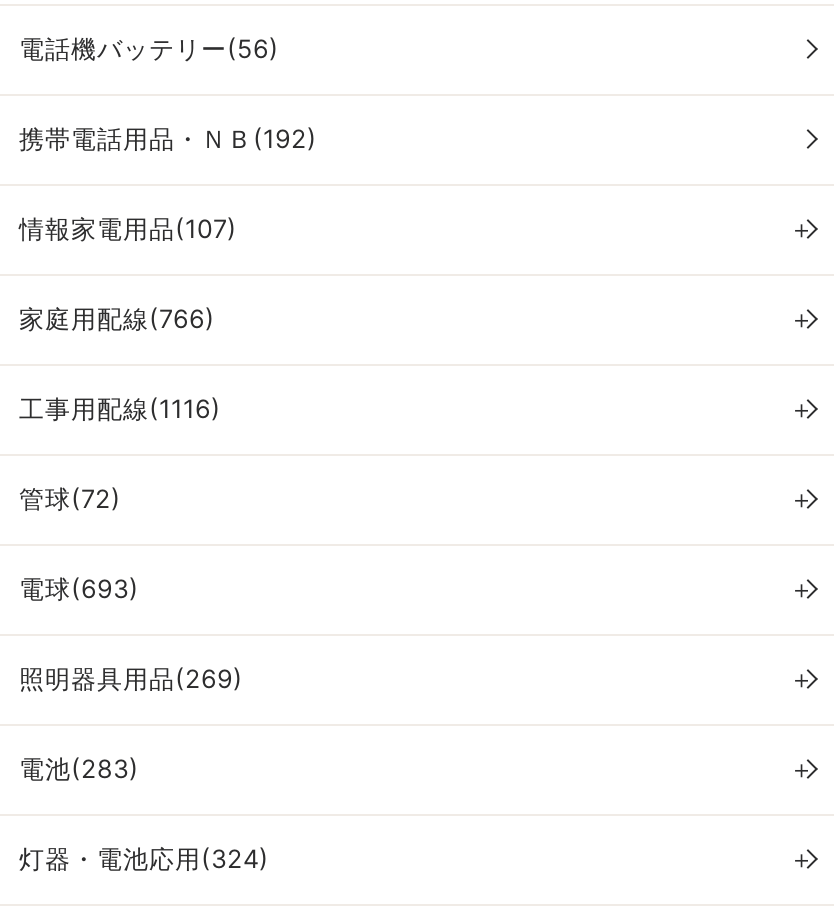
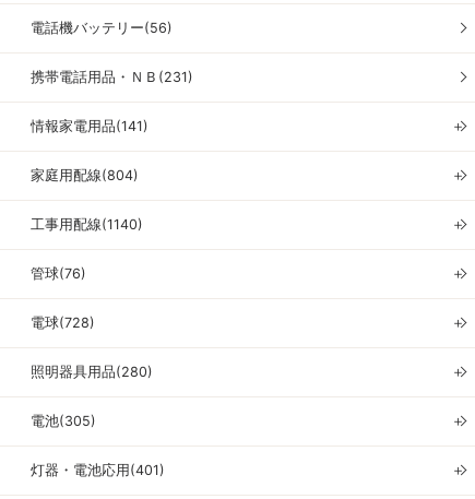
- 携帯電話用品・ＮＢ(192)
+ 携帯電話用品・ＮＢ(231)

- 情報家電用品(107)
+ 情報家電用品(141)

- 家庭用配線(766)
+ 家庭用配線(804)

- 工事用配線(1116)
+ 工事用配線(1140)

- 管球(72)
+ 管球(76)

- 電球(693)
+ 電球(728)

- 照明器具用品(269)
+ 照明器具用品(280)

- 電池(283)
+ 電池(305)

- 灯器・電池応用(324)
+ 灯器・電池応用(401)
